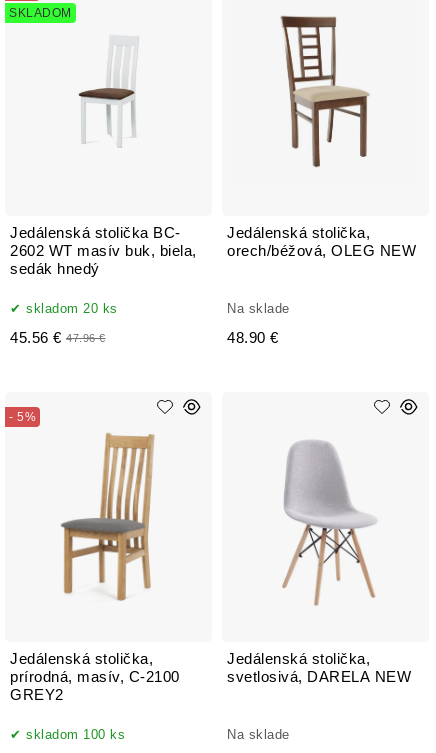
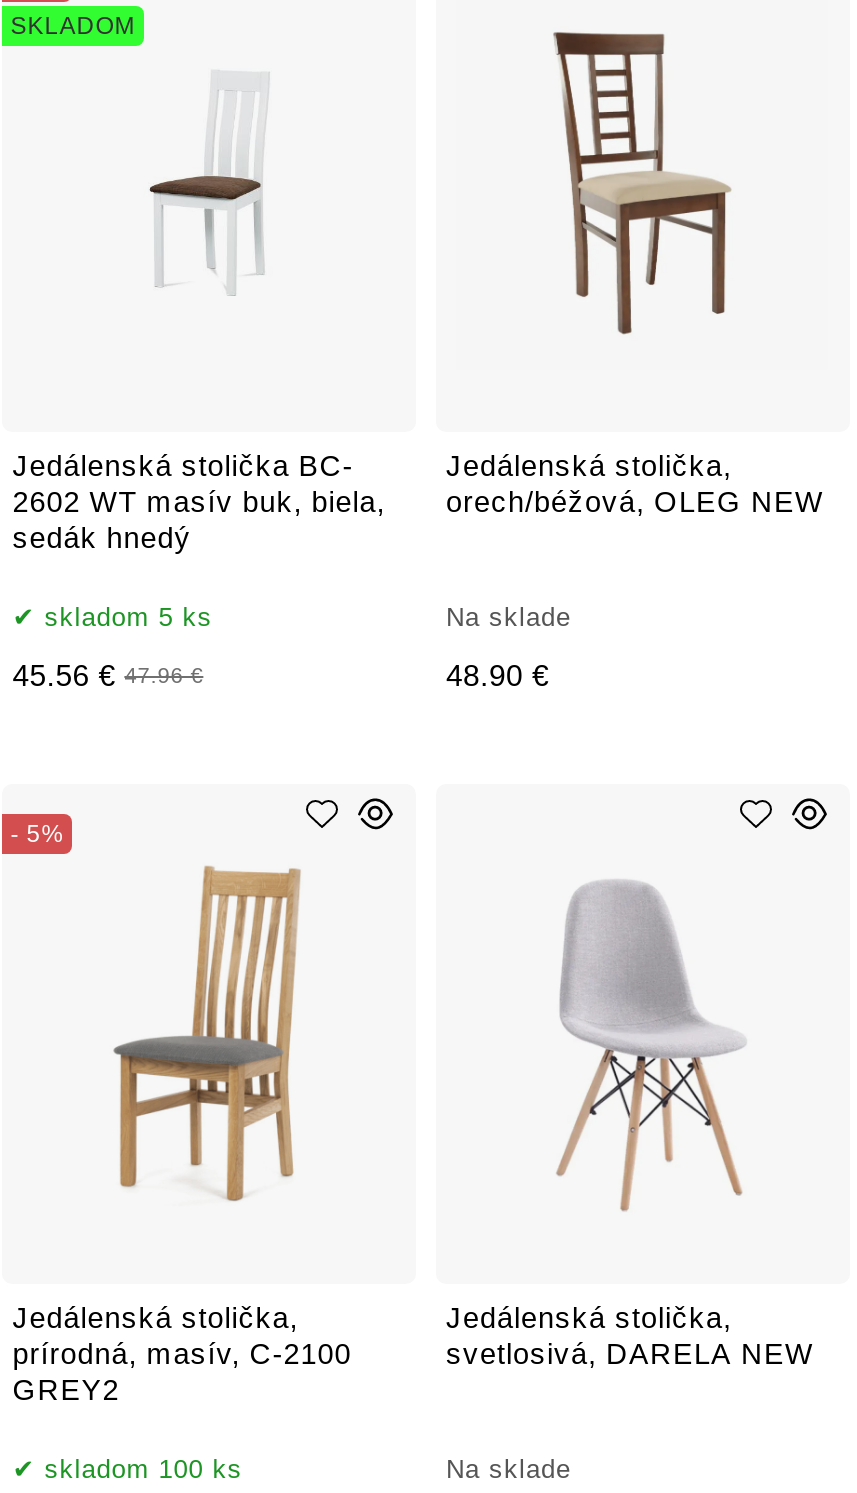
- skladom 20 ks
+ skladom 5 ks
